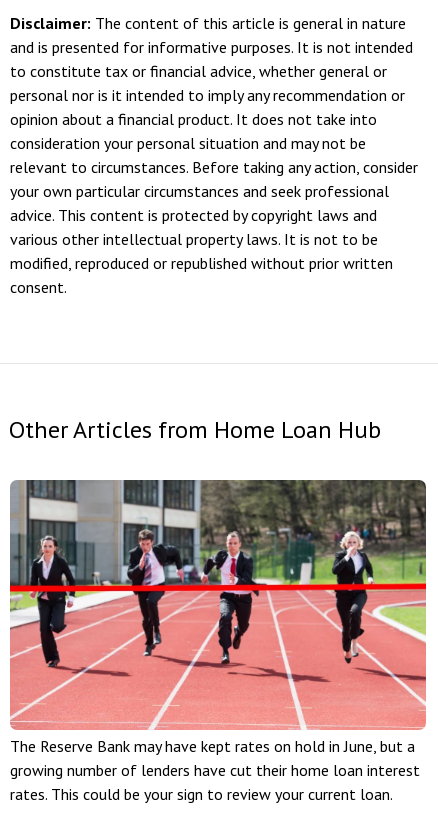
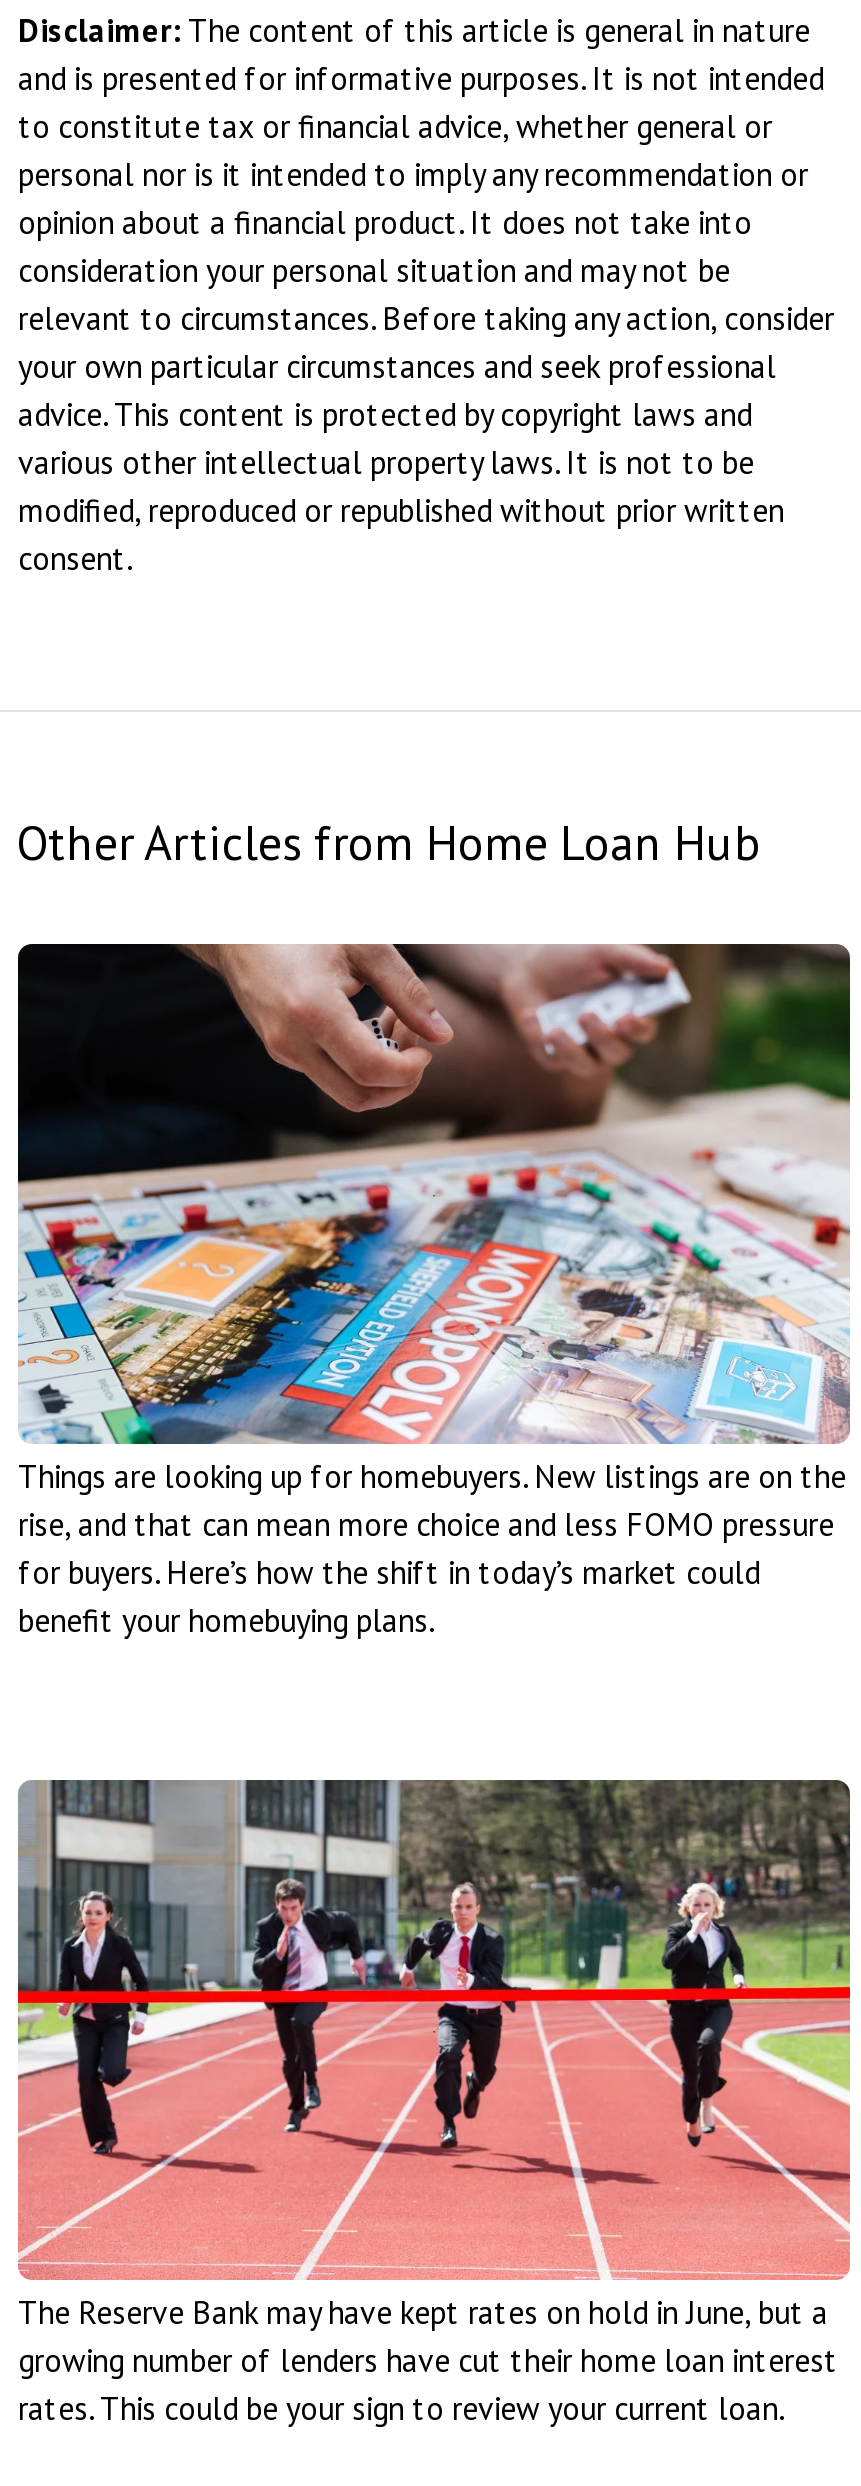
+ [image]
+ Things are looking up for homebuyers. New listings are on the
+ rise, and that can mean more choice and less FOMO pressure
+ for buyers. Here’s how the shift in today’s market could
+ benefit your homebuying plans.
